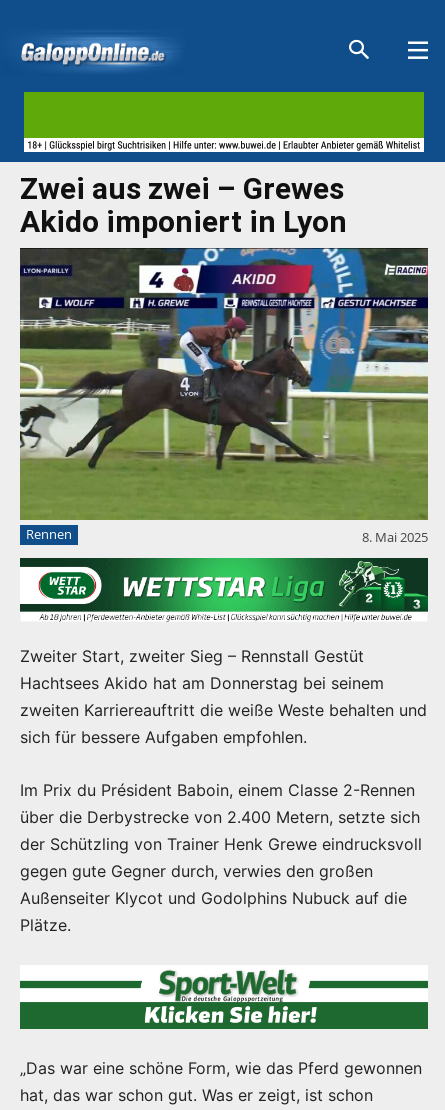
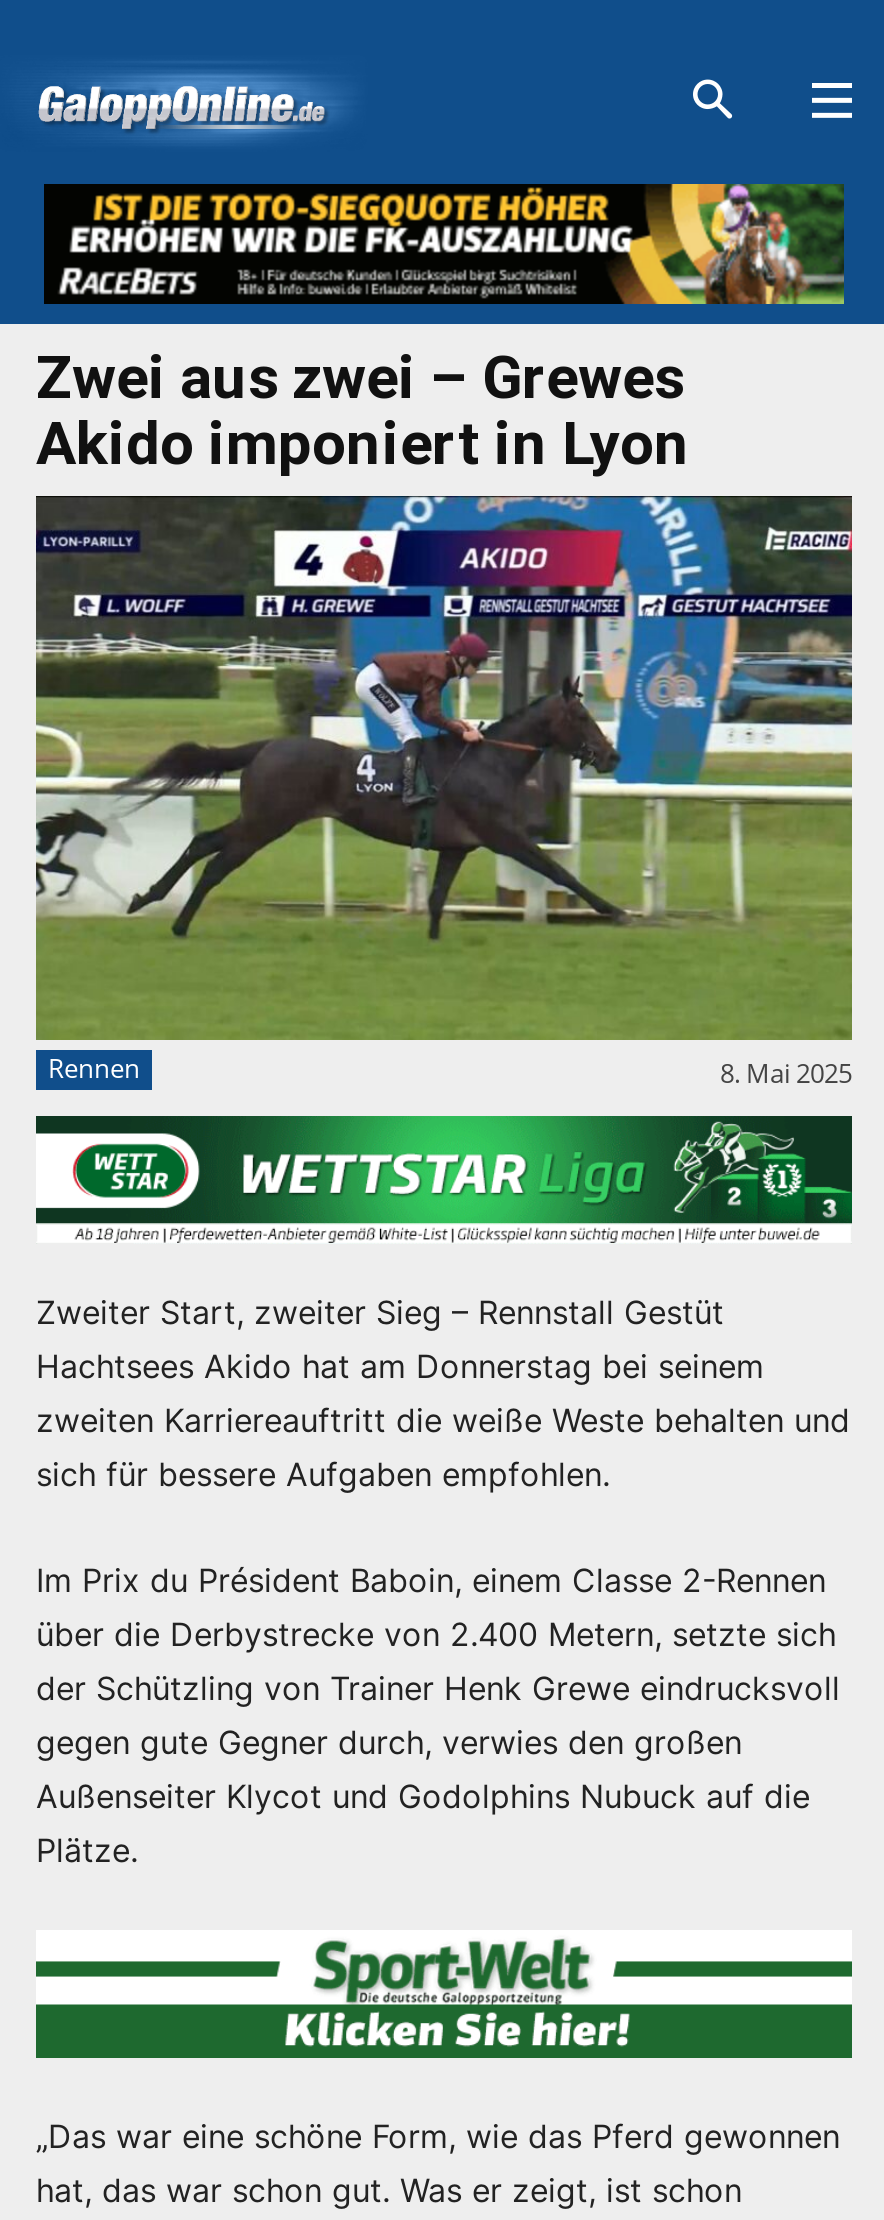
- [image]
+ [image]
